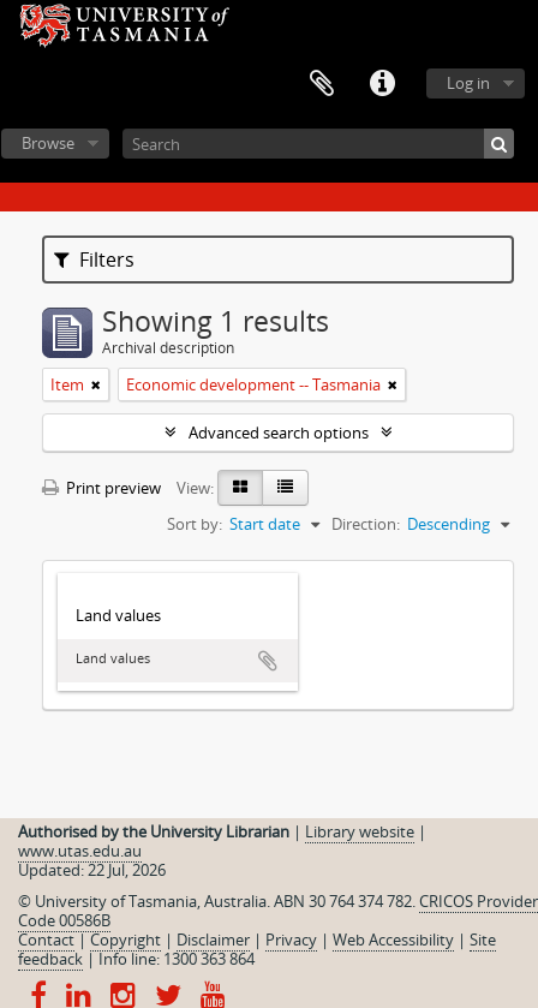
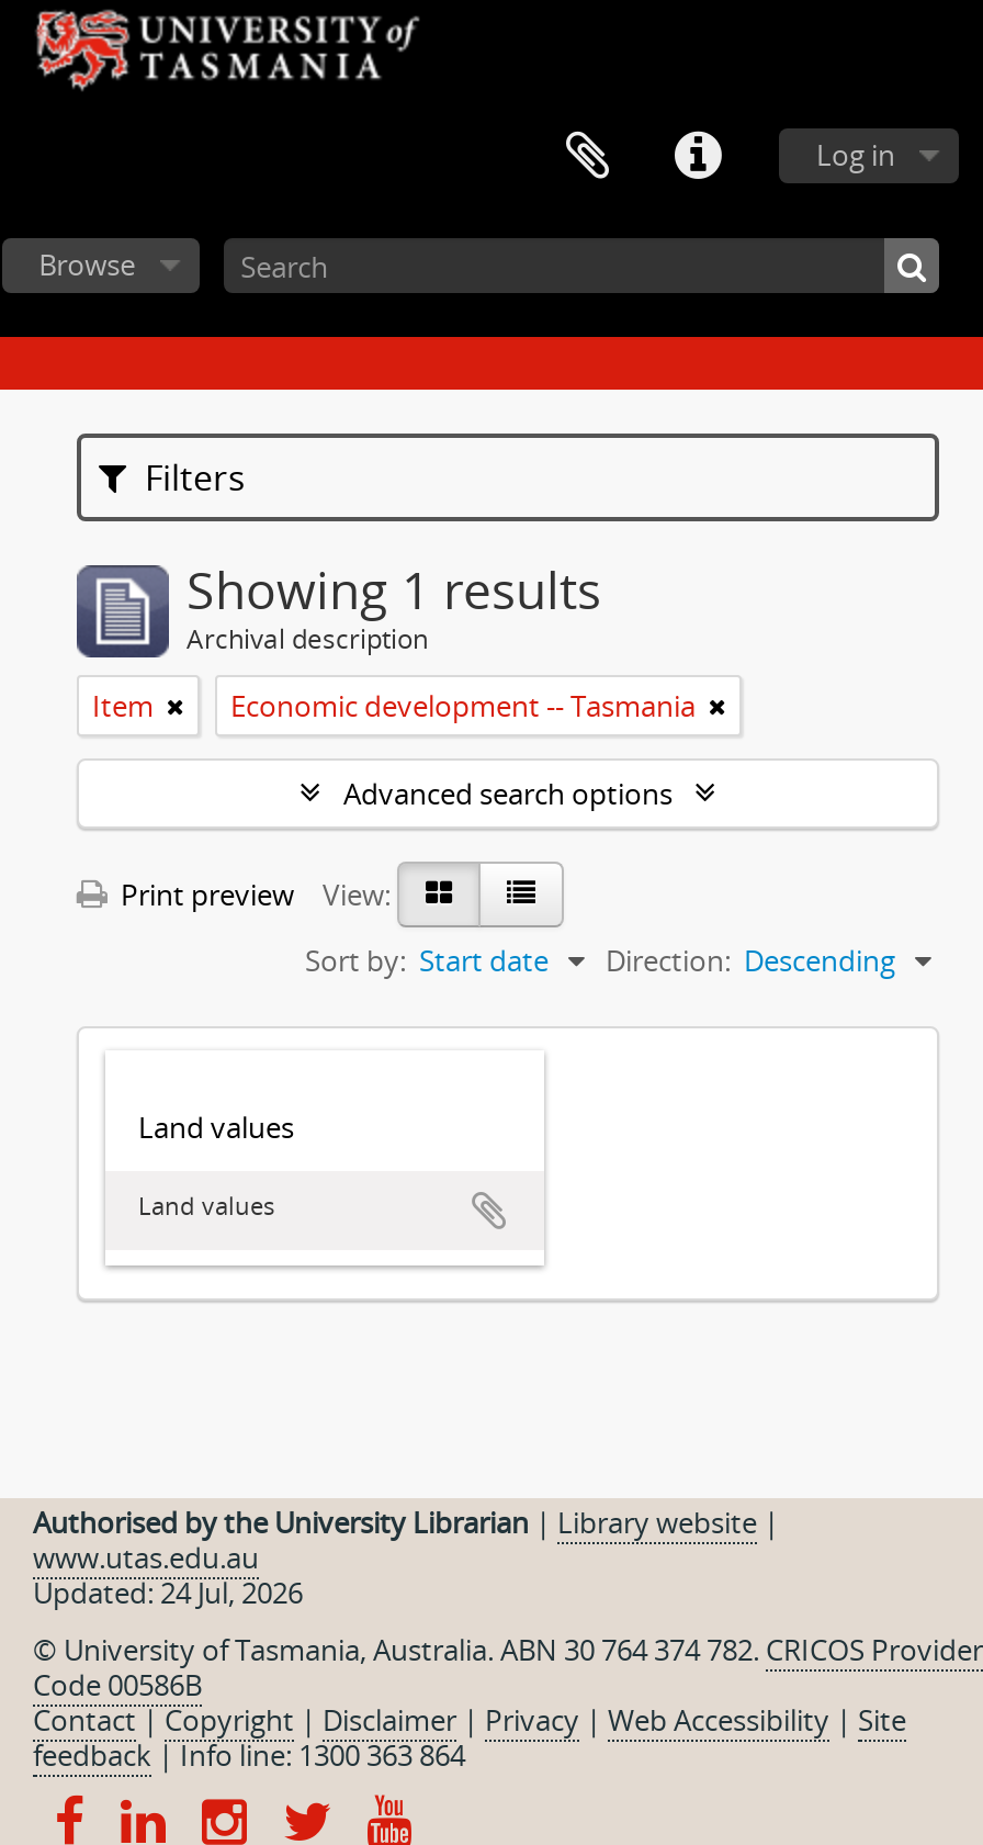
- Updated: 22 Jul, 2026
+ Updated: 24 Jul, 2026
